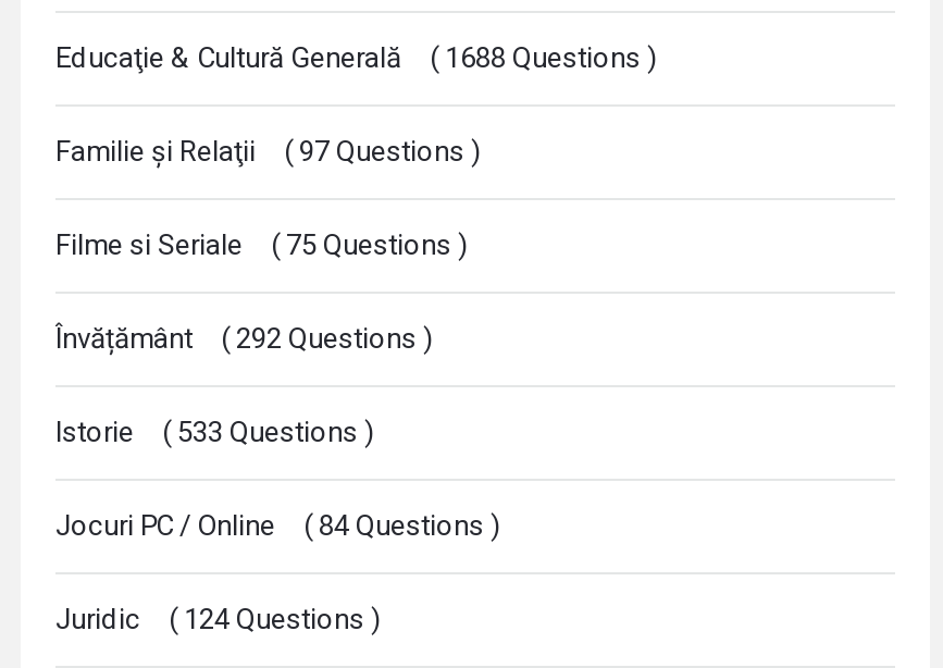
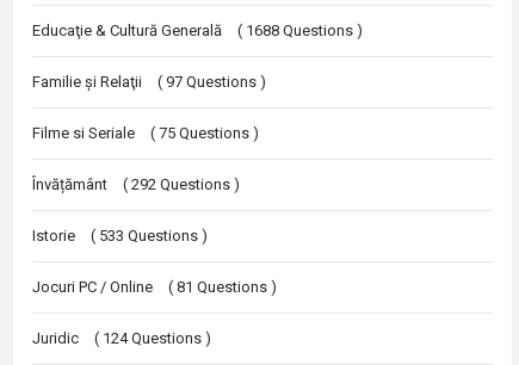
- Jocuri PC / Online ( 84 Questions )
+ Jocuri PC / Online ( 81 Questions )
